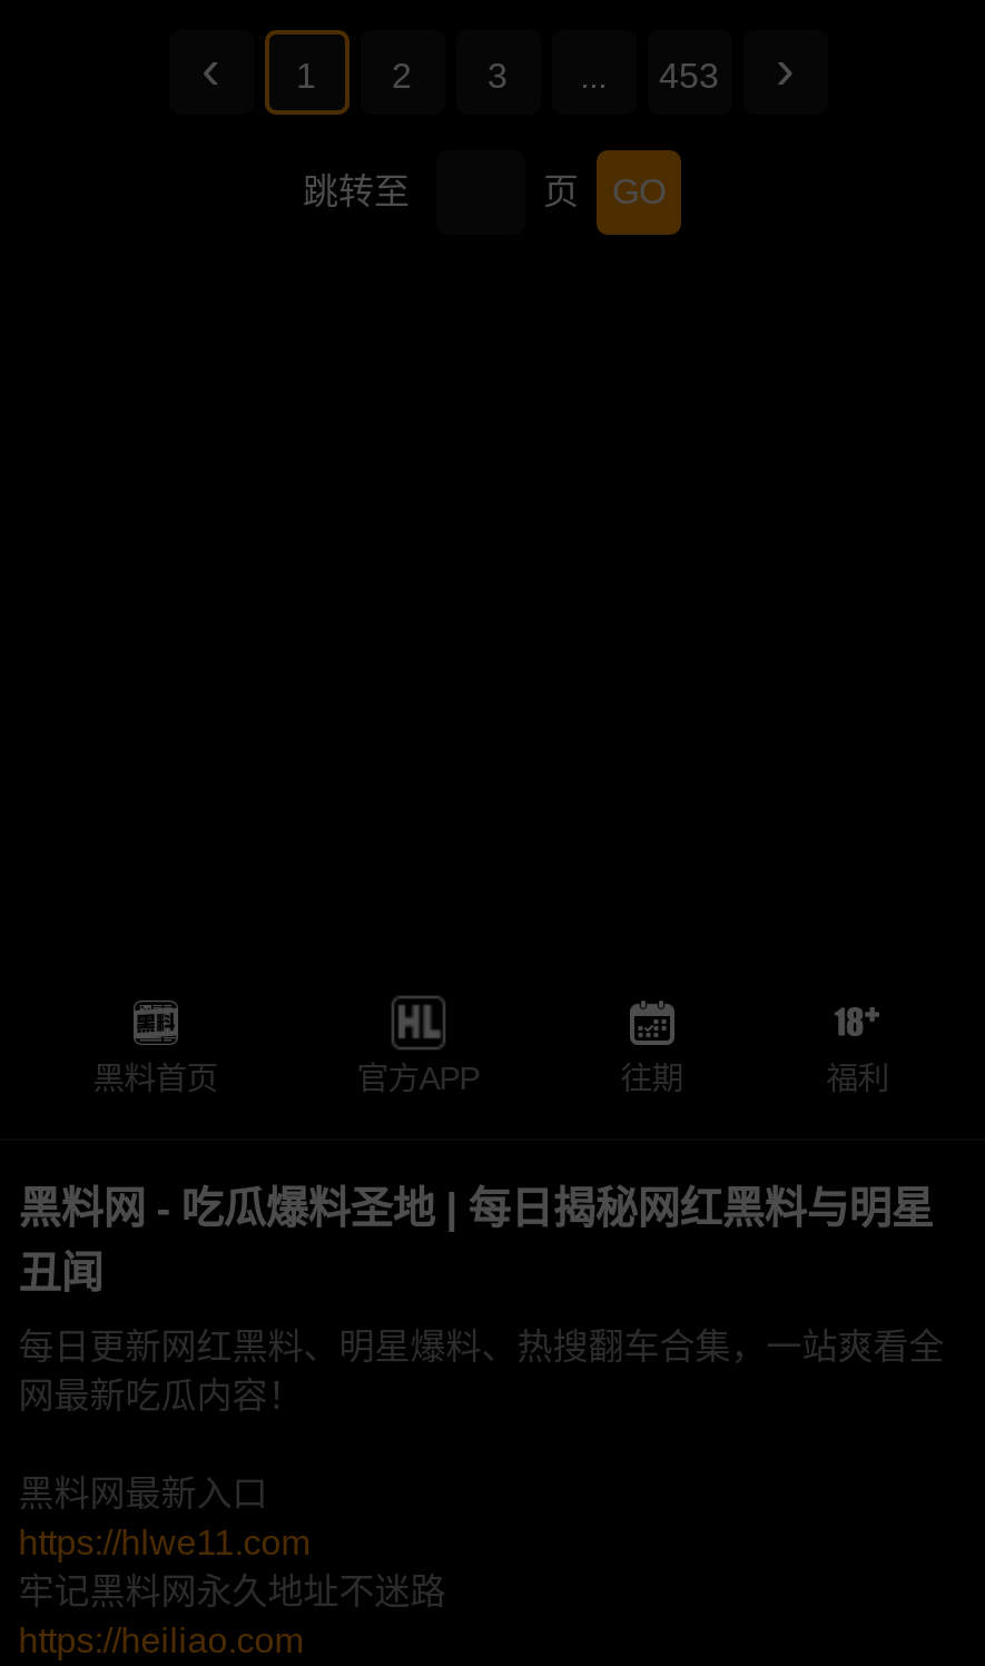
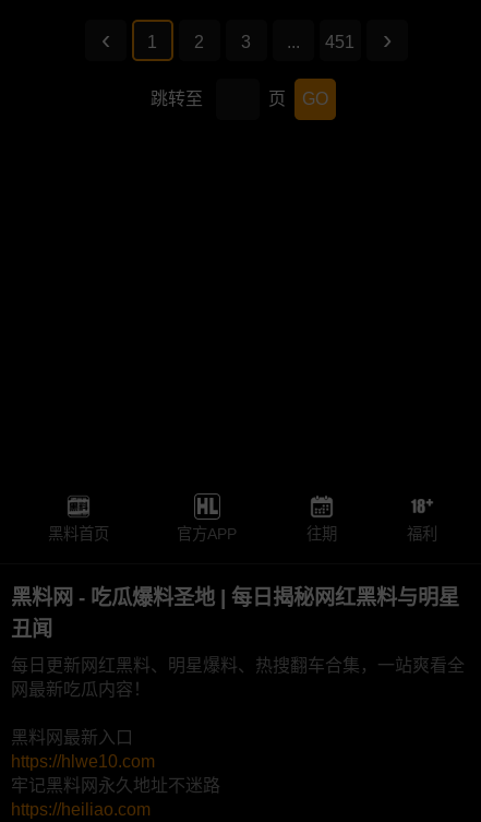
- 453
+ 451

- https://hlwe11.com
+ https://hlwe10.com
